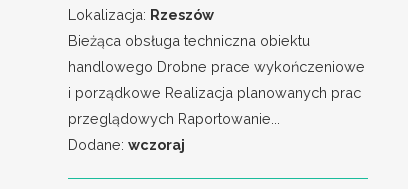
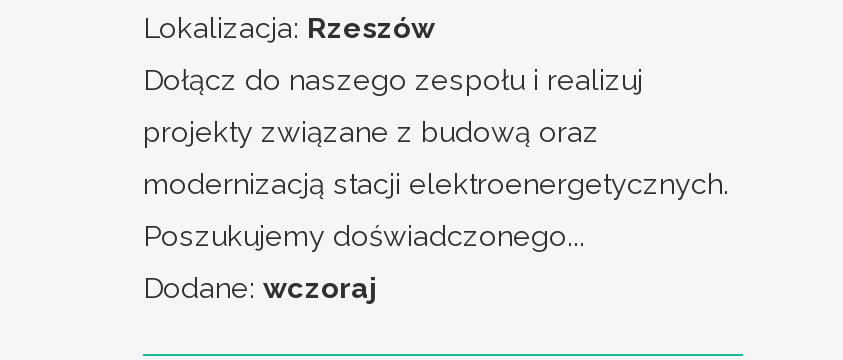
- Bieżąca obsługa techniczna obiektu
+ Dołącz do naszego zespołu i realizuj

- handlowego Drobne prace wykończeniowe
+ projekty związane z budową oraz

- i porządkowe Realizacja planowanych prac
+ modernizacją stacji elektroenergetycznych.

- przeglądowych Raportowanie...
+ Poszukujemy doświadczonego...
